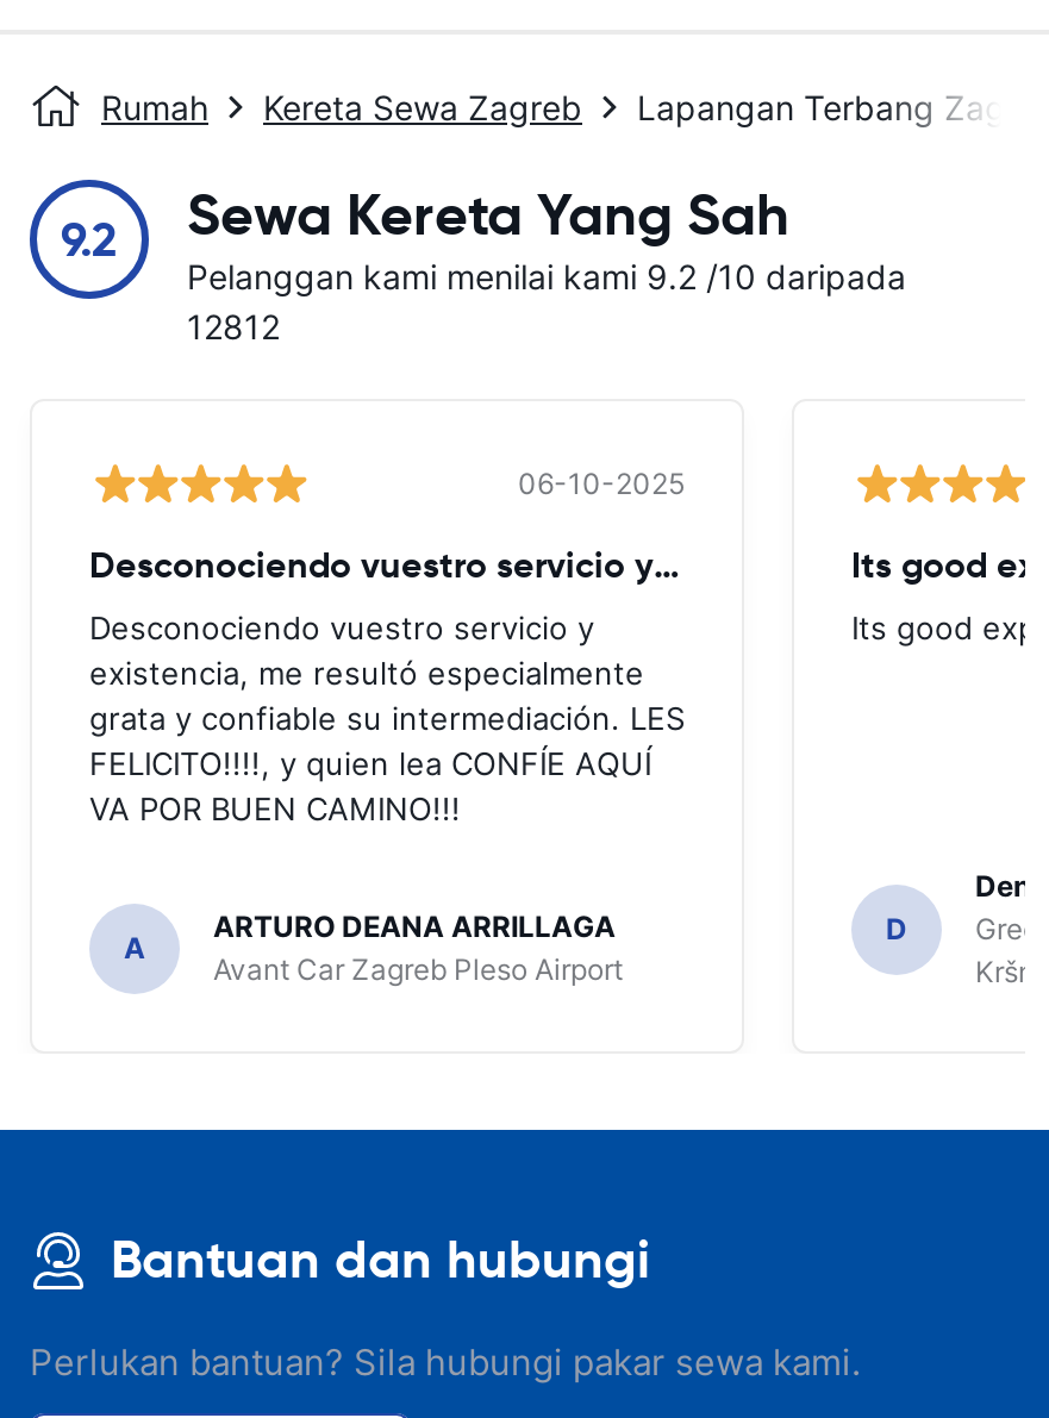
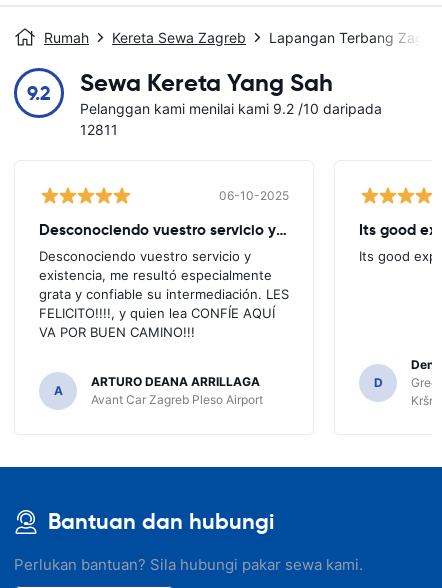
- 12812
+ 12811
